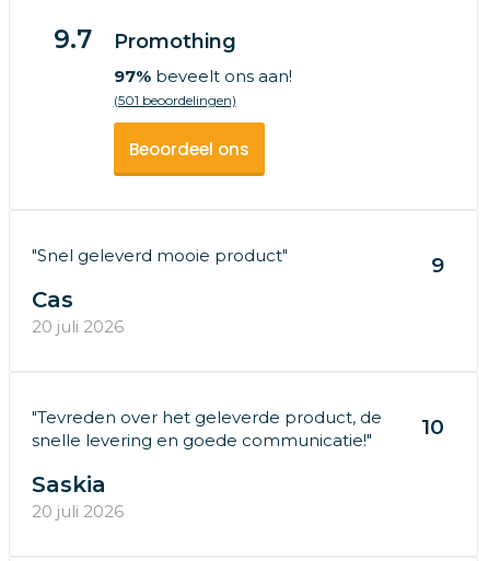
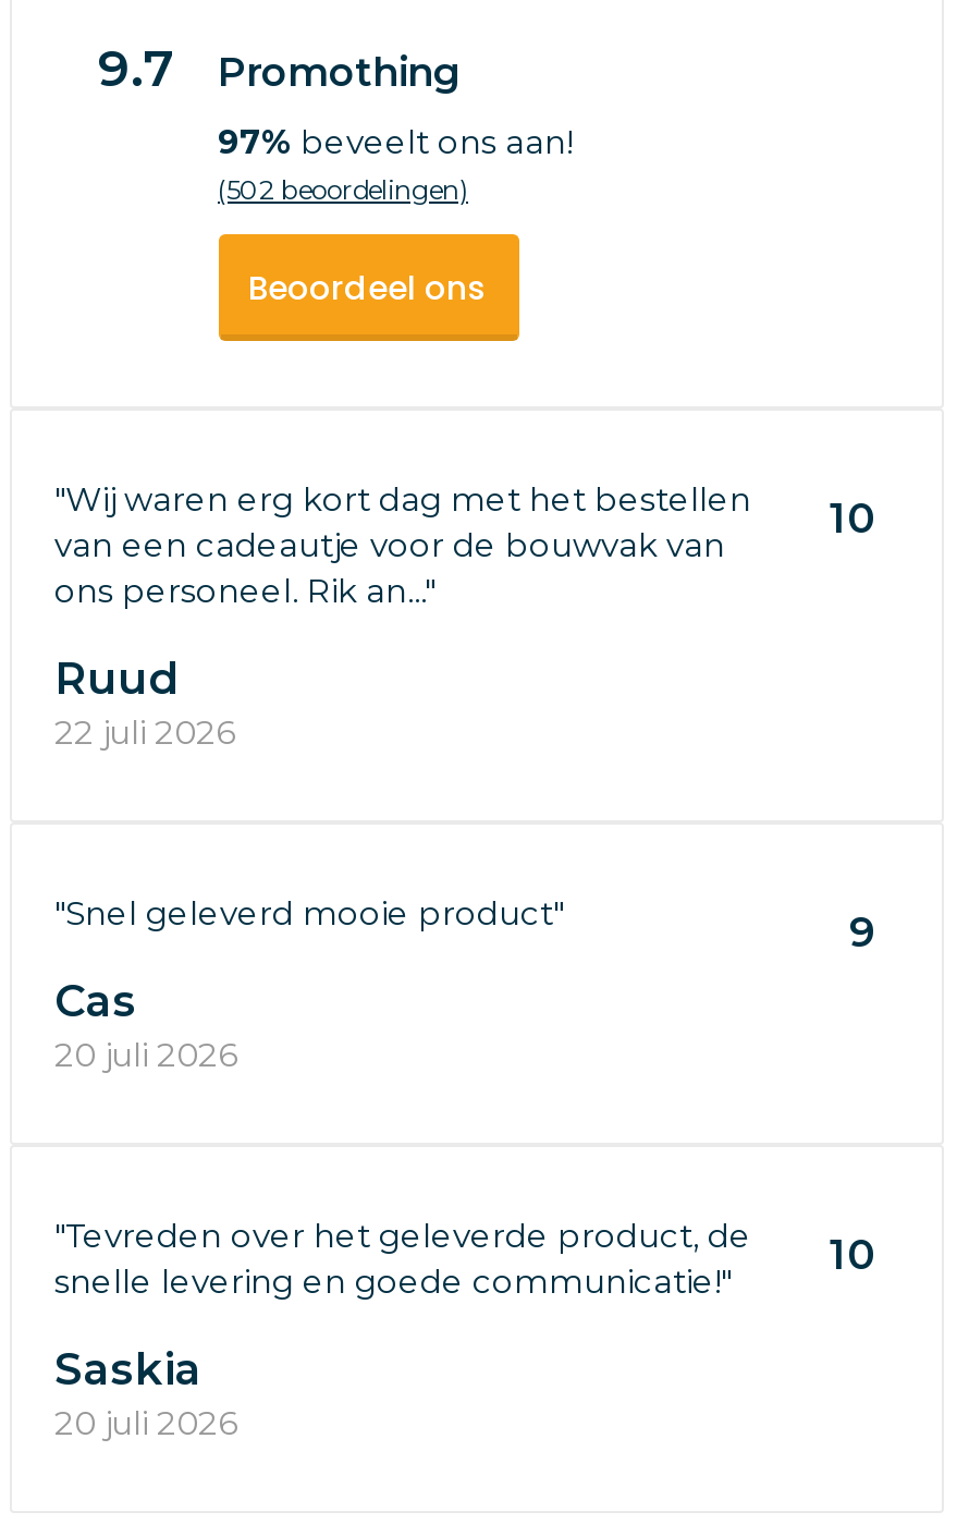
- (501 beoordelingen)
+ (502 beoordelingen)

+ "Wij waren erg kort dag met het bestellen
+ van een cadeautje voor de bouwvak van
+ ons personeel. Rik an..."

+ 10
+ Ruud
+ 22 juli 2026
